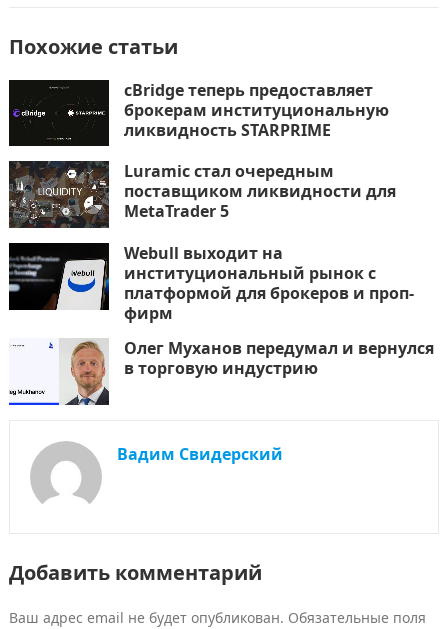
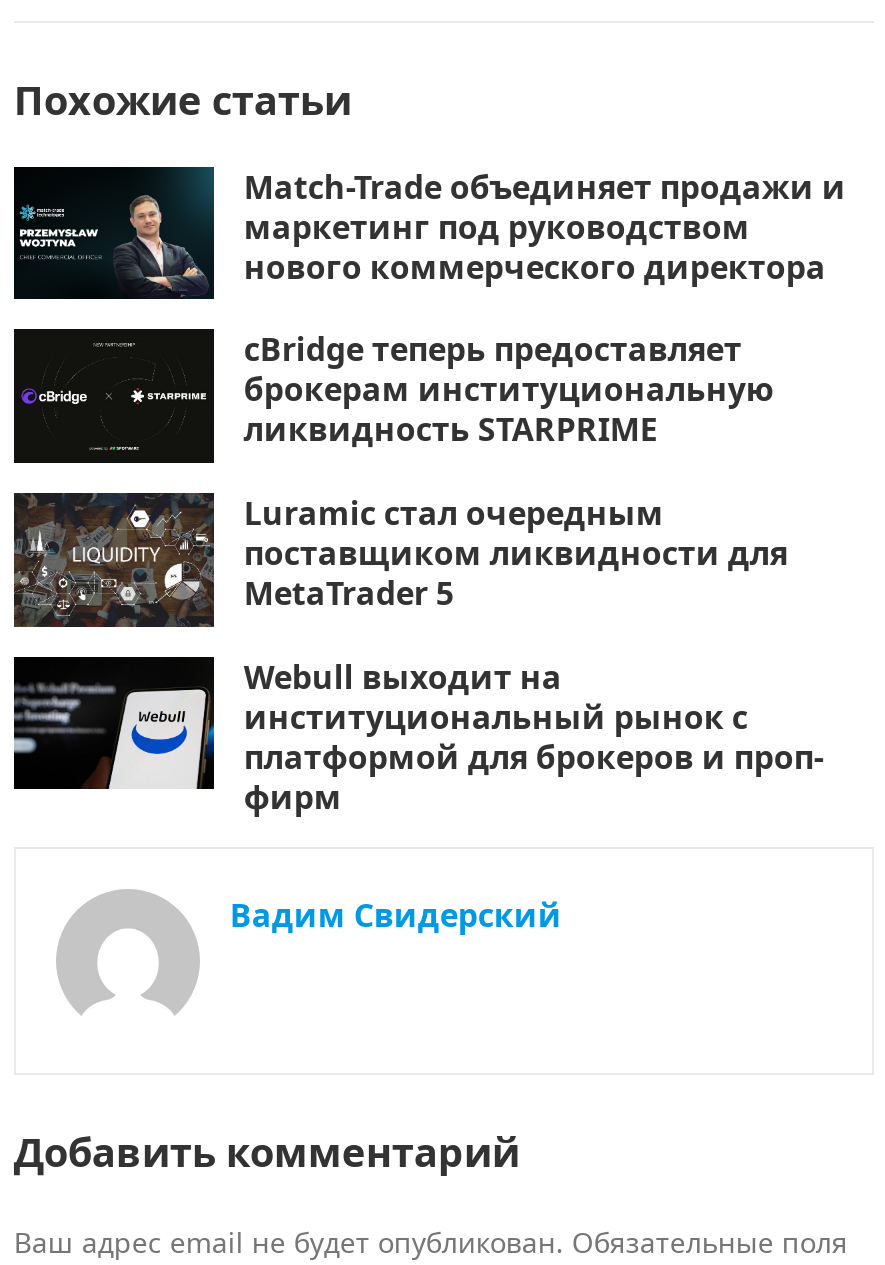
+ [image]
+ Match-Trade объединяет продажи и
+ маркетинг под руководством
+ нового коммерческого директора

moved down: [image] | cBridge теперь предоставляет | брокерам институциональную | ... | платформой для брокеров и проп- | фирм

- [image]
- Олег Муханов передумал и вернулся
- в торговую индустрию
